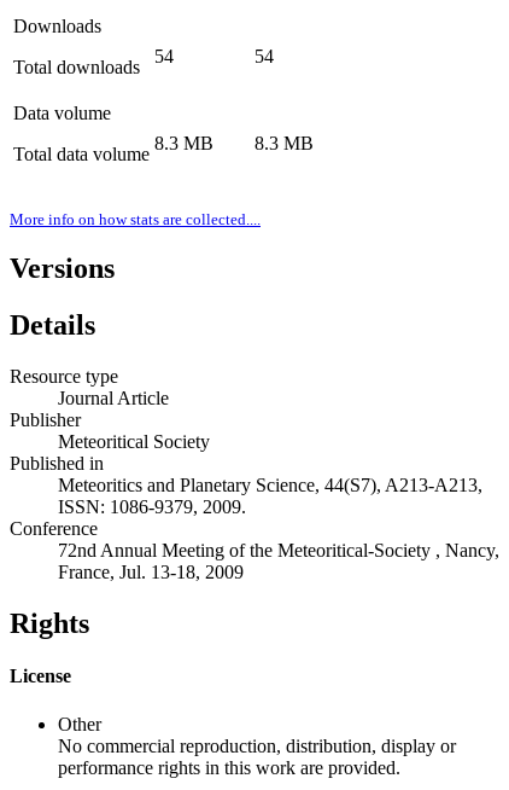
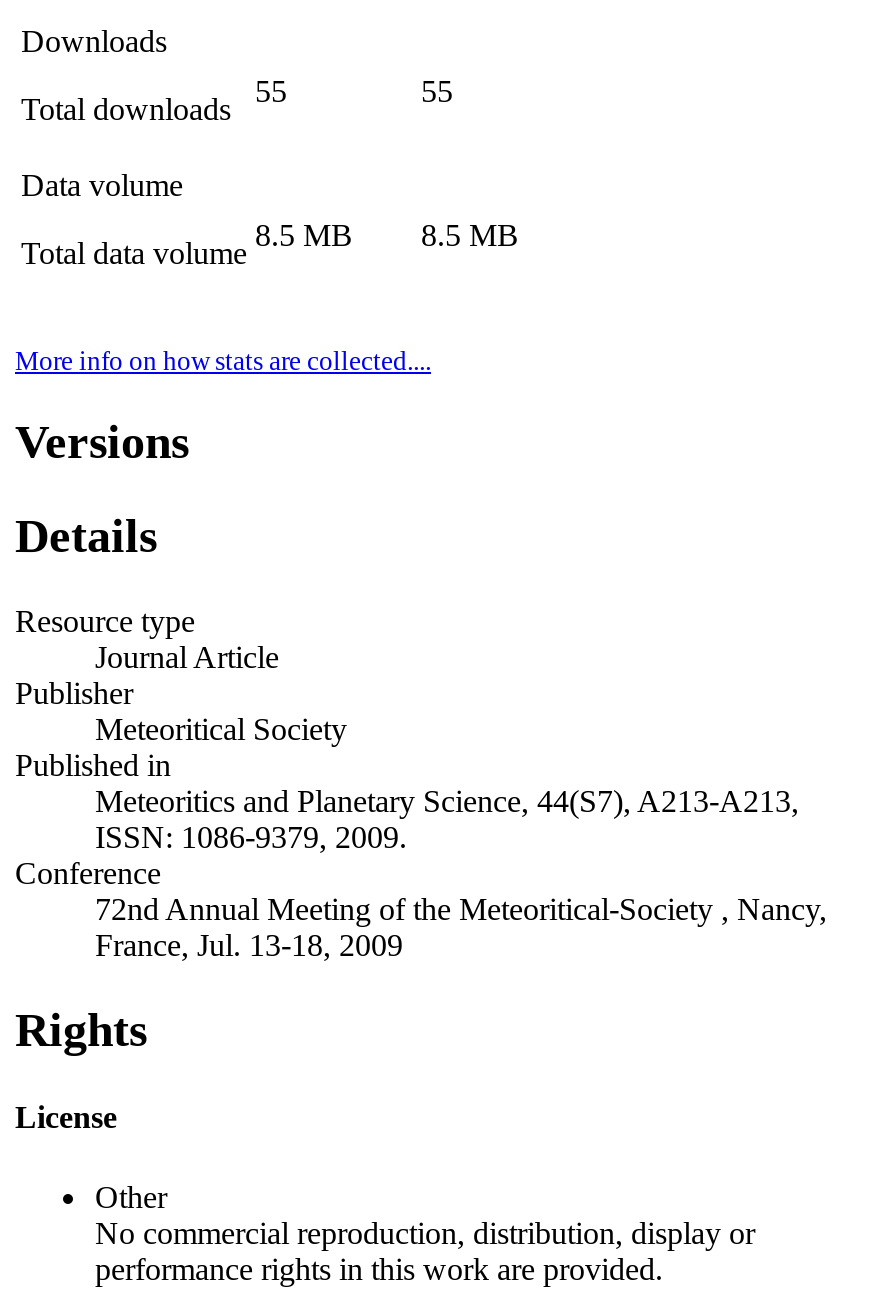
- 54
+ 55

- 54
+ 55

- 8.3 MB
+ 8.5 MB

- 8.3 MB
+ 8.5 MB
